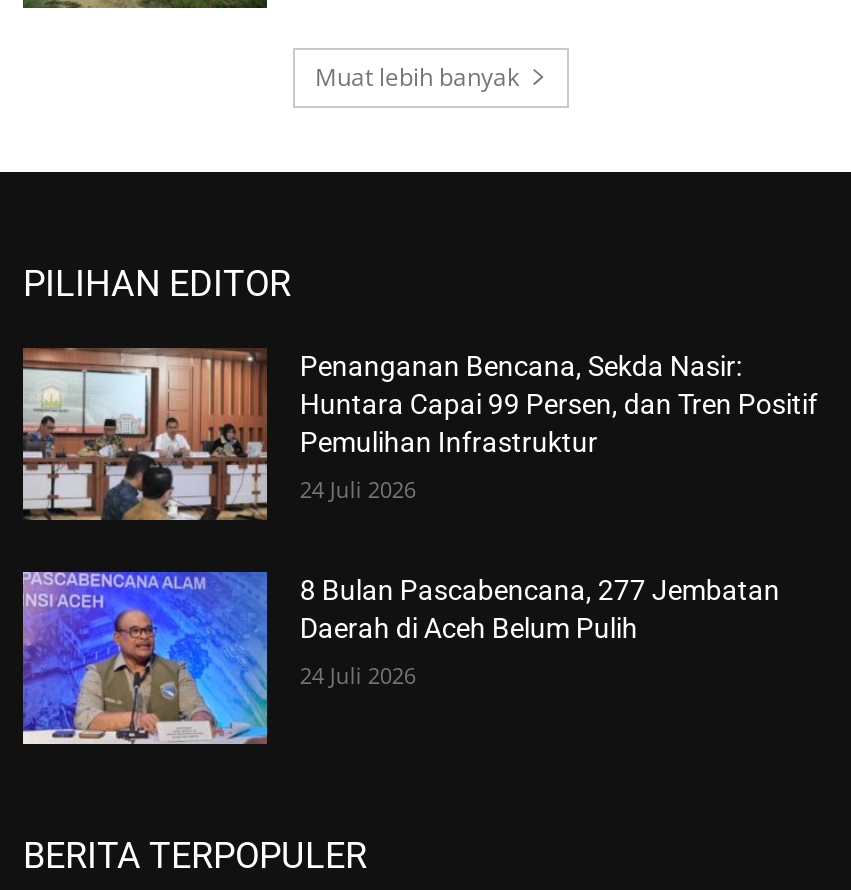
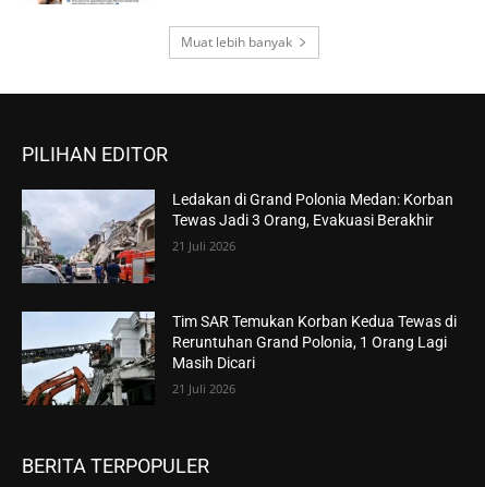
- [image]
- Penanganan Bencana, Sekda Nasir:
- Huntara Capai 99 Persen, dan Tren Positif
- Pemulihan Infrastruktur
+ [image]
+ Ledakan di Grand Polonia Medan: Korban
+ Tewas Jadi 3 Orang, Evakuasi Berakhir

- 24 Juli 2026
+ 21 Juli 2026

- [image]
- 8 Bulan Pascabencana, 277 Jembatan
- Daerah di Aceh Belum Pulih
+ [image]
+ Tim SAR Temukan Korban Kedua Tewas di
+ Reruntuhan Grand Polonia, 1 Orang Lagi
+ Masih Dicari

- 24 Juli 2026
+ 21 Juli 2026
